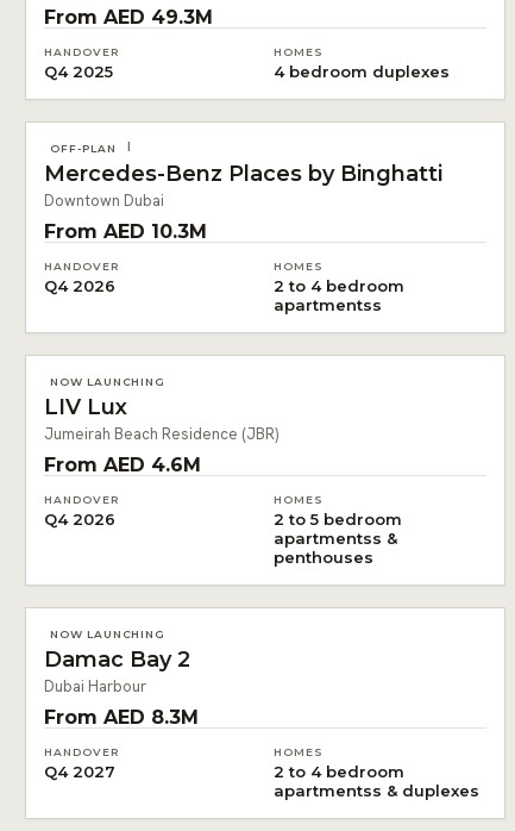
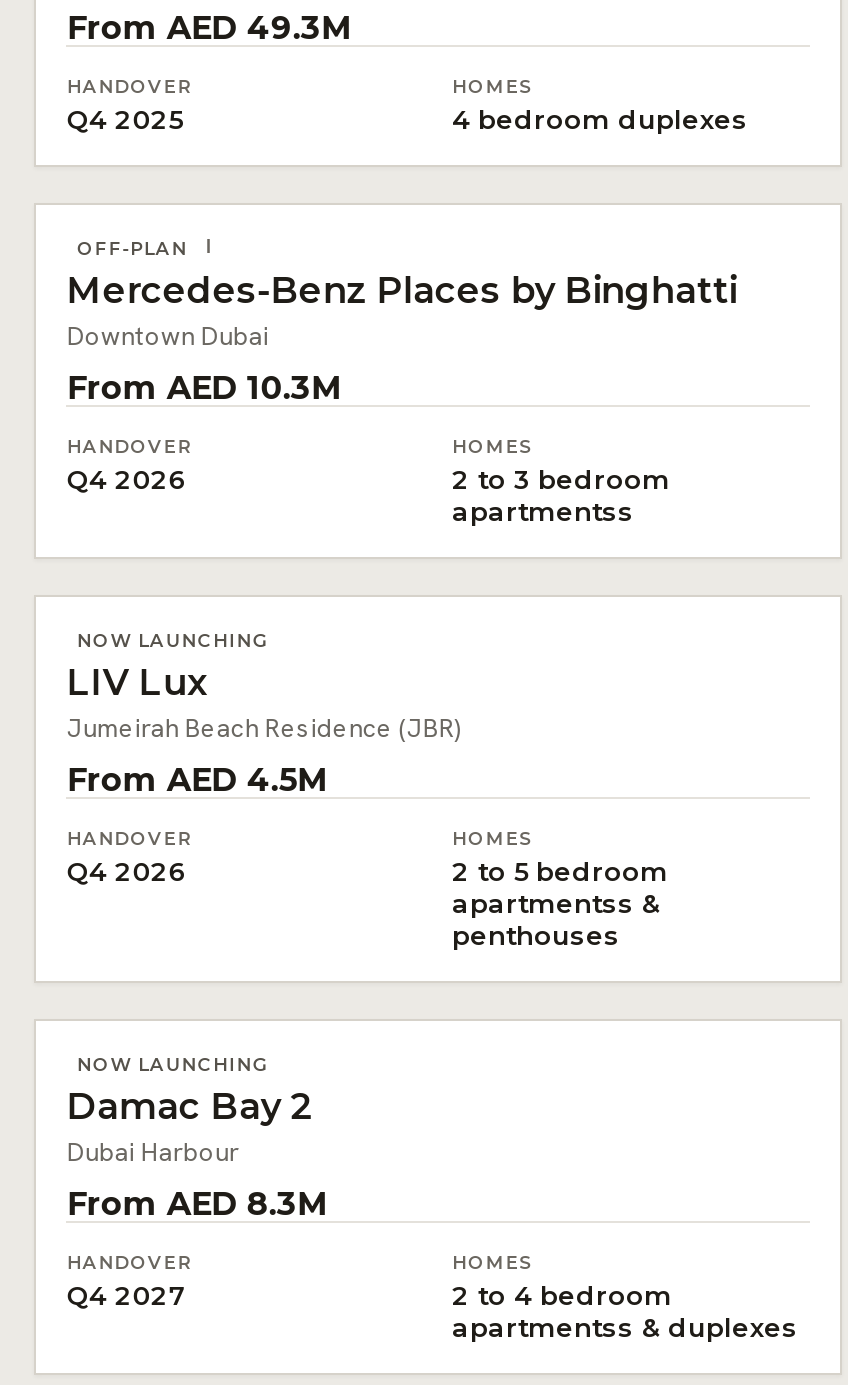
- 2 to 4 bedroom
+ 2 to 3 bedroom

- From AED 4.6M
+ From AED 4.5M
